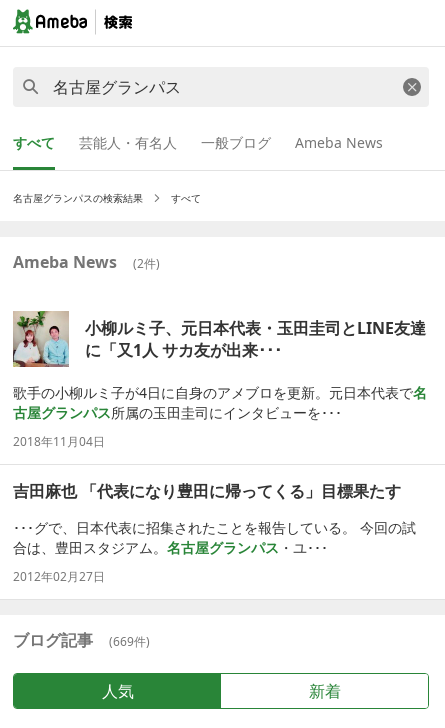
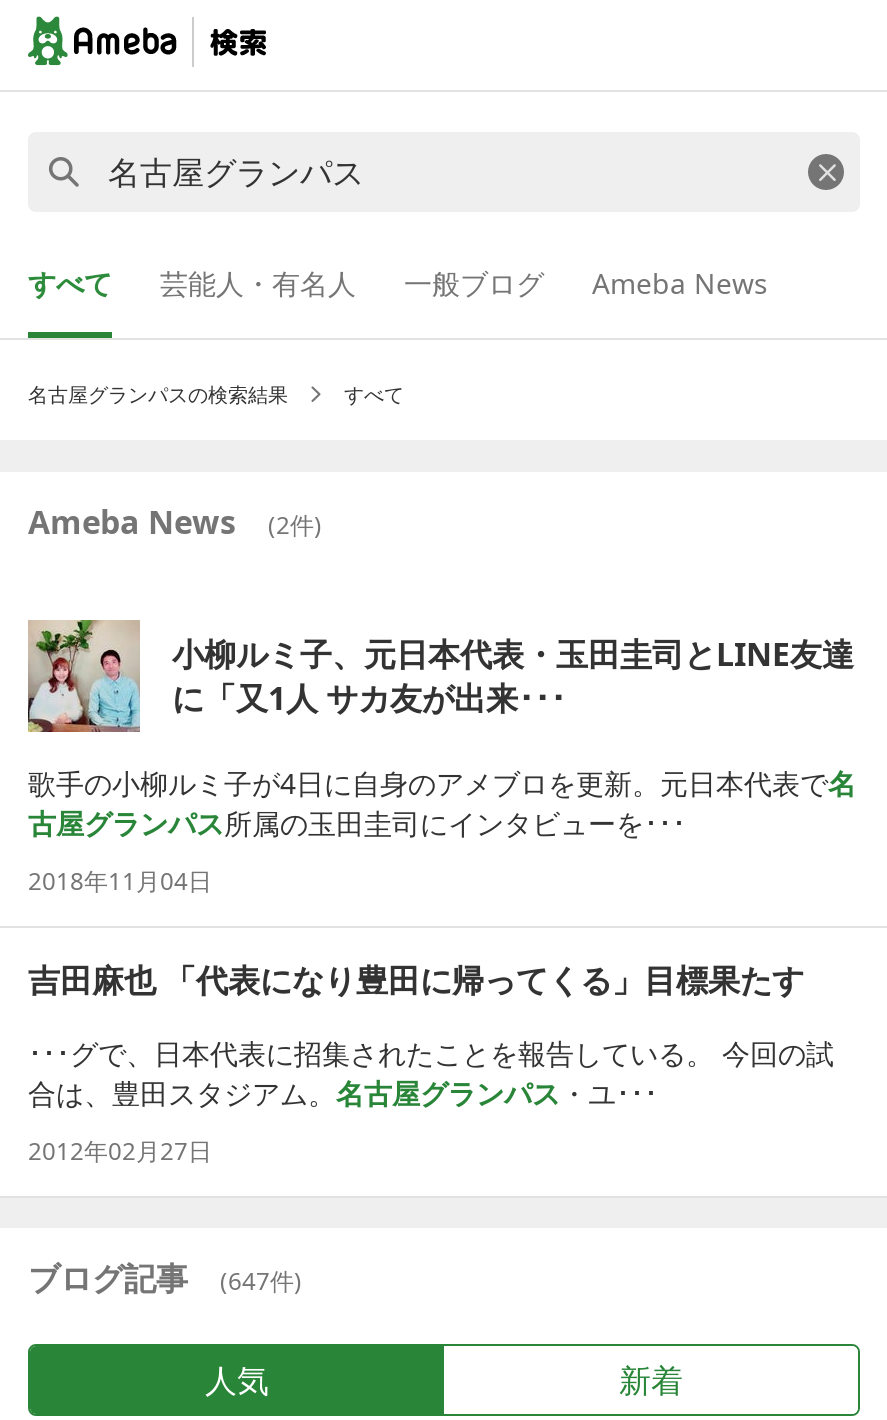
- ブログ記事 (669件)
+ ブログ記事 (647件)
